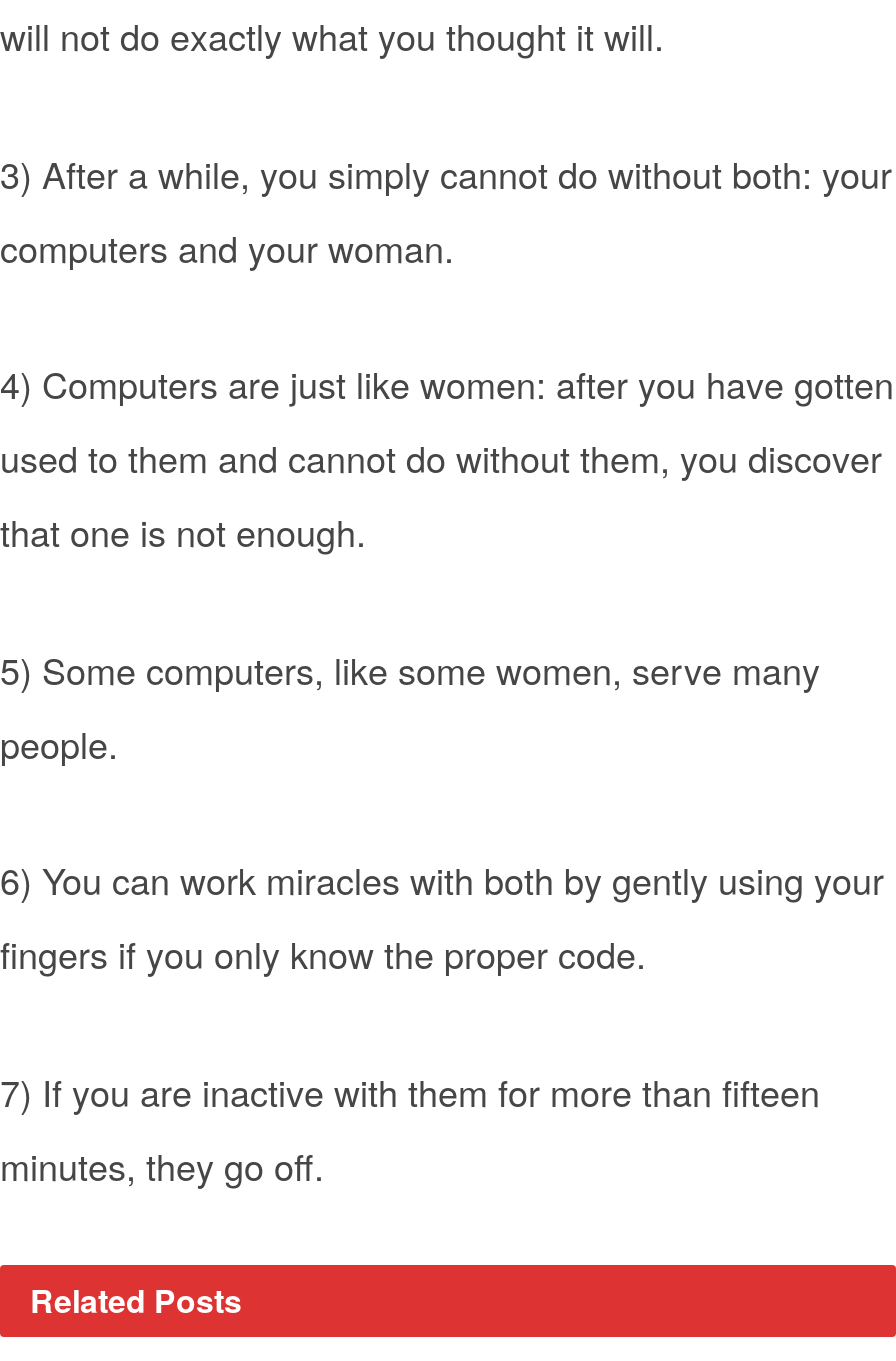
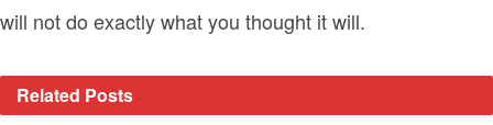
- 3) After a while, you simply cannot do without both: your
- computers and your woman.
- 4) Computers are just like women: after you have gotten
- used to them and cannot do without them, you discover
- that one is not enough.
- 5) Some computers, like some women, serve many
- people.
- 6) You can work miracles with both by gently using your
- fingers if you only know the proper code.
- 7) If you are inactive with them for more than fifteen
- minutes, they go off.
